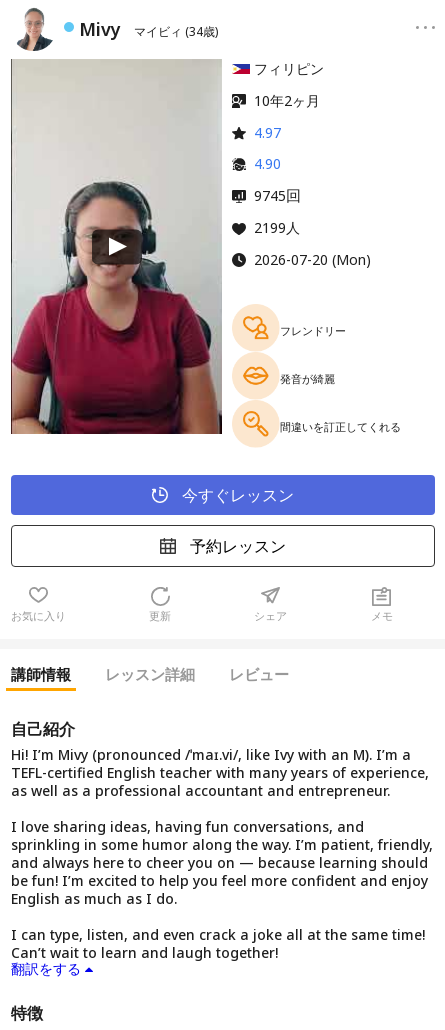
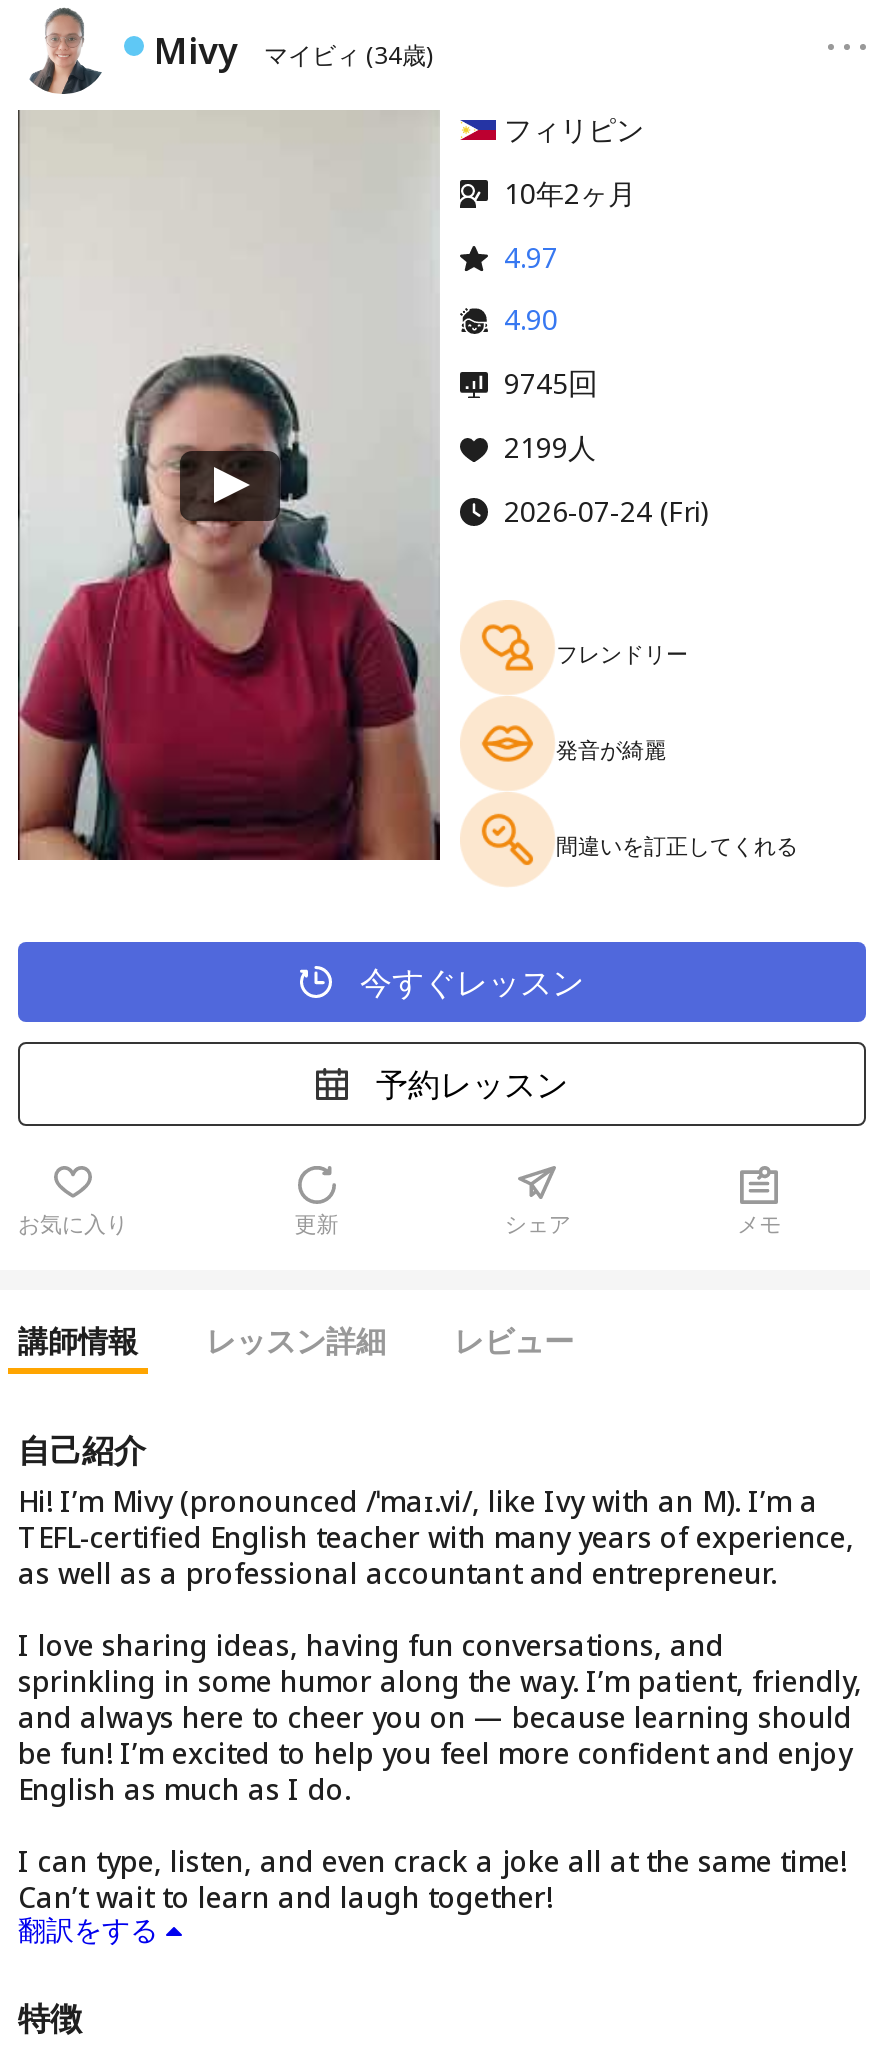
- 2026-07-20 (Mon)
+ 2026-07-24 (Fri)
